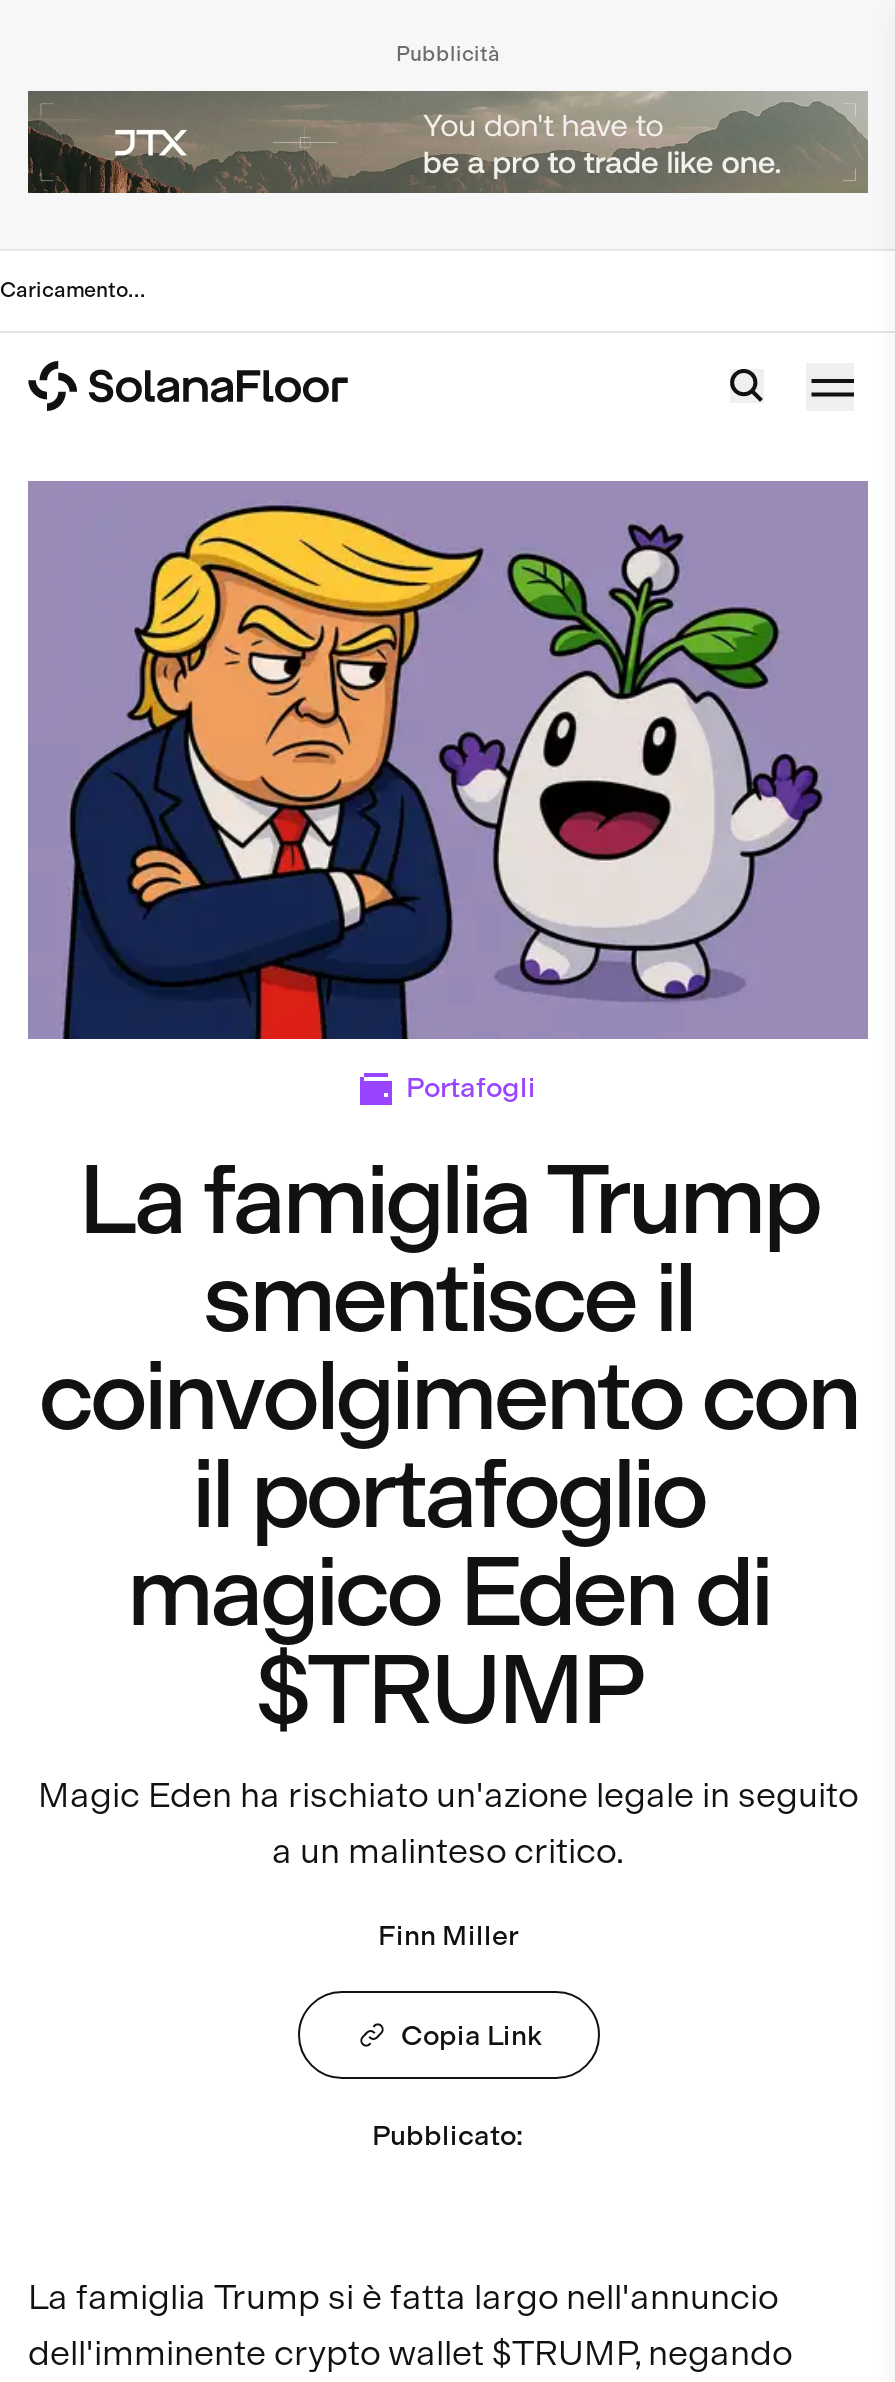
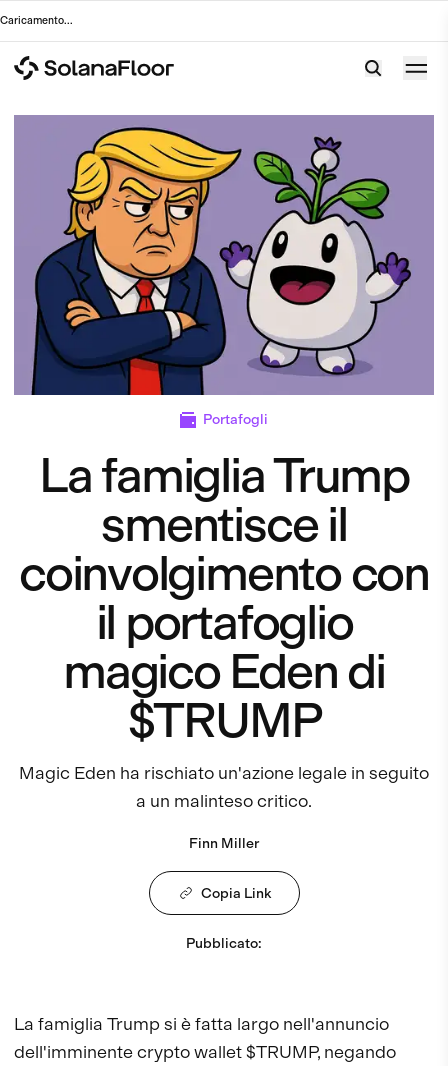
- Pubblicità

- [image]
